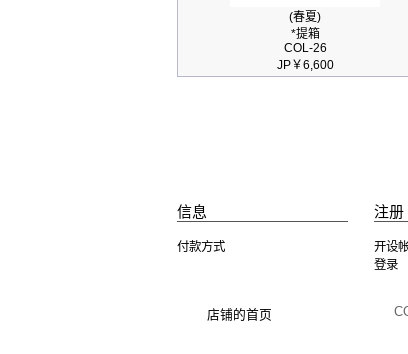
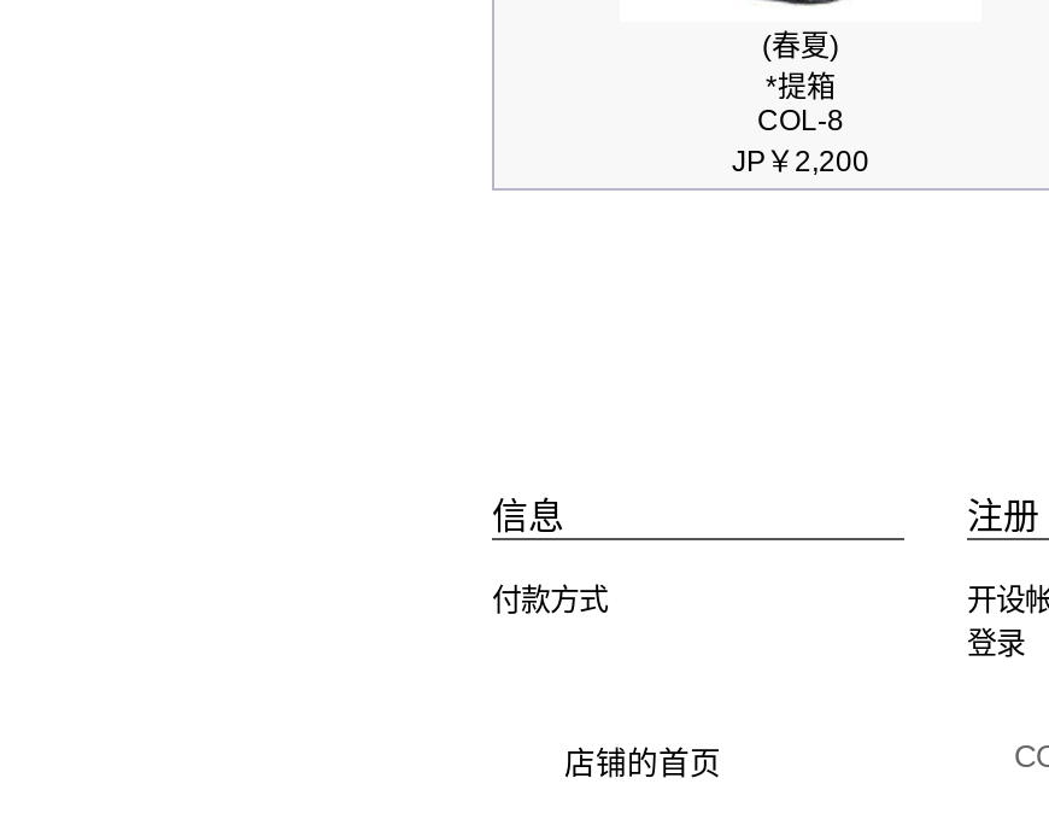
- COL-26
- JP￥6,600
+ COL-8
+ JP￥2,200
